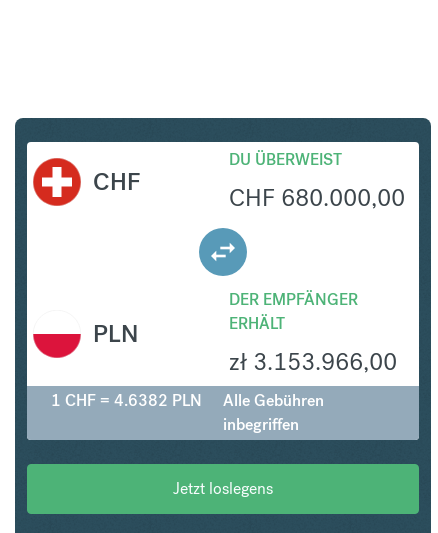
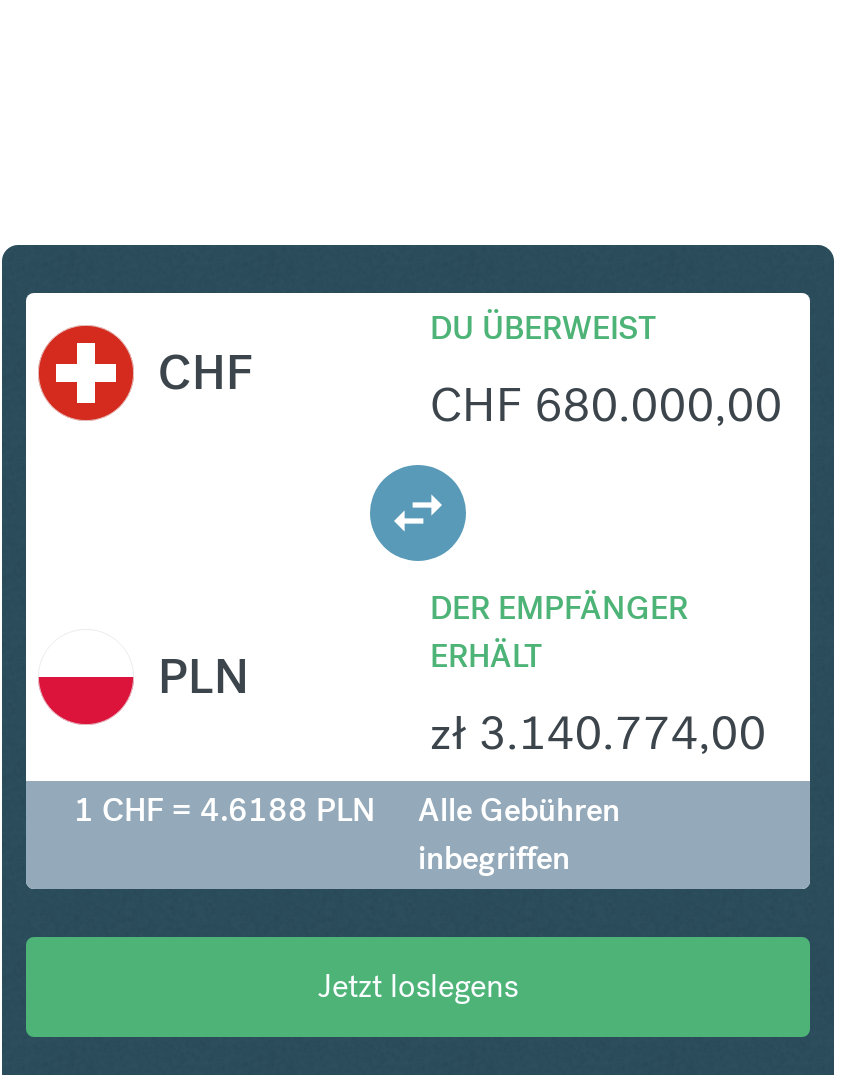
- zł 3.153.966,00
+ zł 3.140.774,00

- 1 CHF = 4.6382 PLN Alle Gebühren
+ 1 CHF = 4.6188 PLN Alle Gebühren
